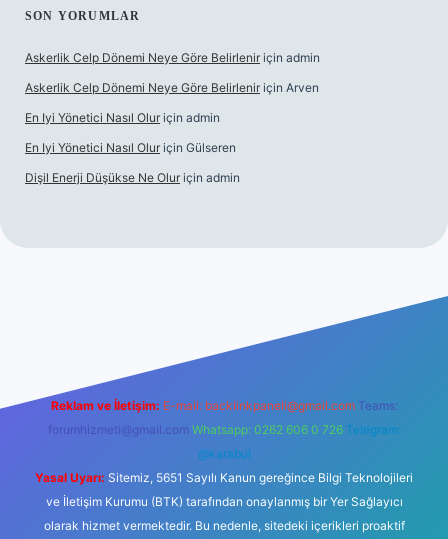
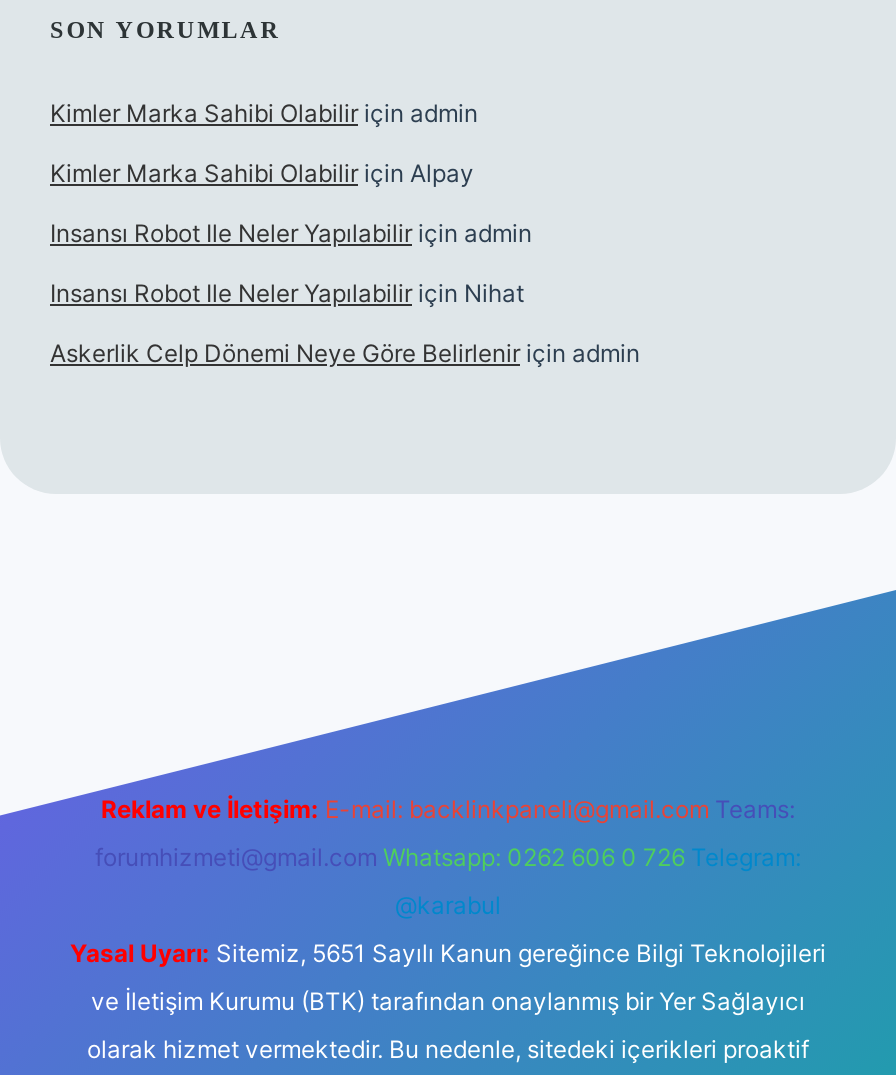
+ Kimler Marka Sahibi Olabilir için admin
+ Kimler Marka Sahibi Olabilir için Alpay
+ Insansı Robot Ile Neler Yapılabilir için admin
+ Insansı Robot Ile Neler Yapılabilir için Nihat

moved down: Askerlik Celp Dönemi Neye Göre Belirlenir için admin

- Askerlik Celp Dönemi Neye Göre Belirlenir için Arven
- En Iyi Yönetici Nasıl Olur için admin
- En Iyi Yönetici Nasıl Olur için Gülseren
- Dişil Enerji Düşükse Ne Olur için admin
